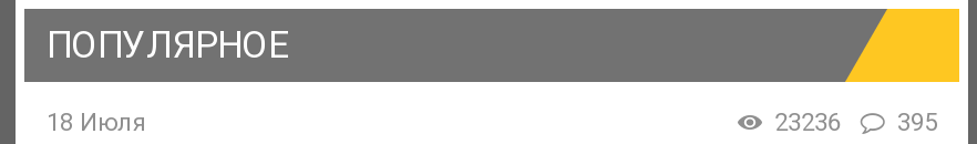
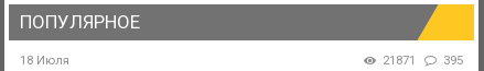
- 23236 395
+ 21871 395
